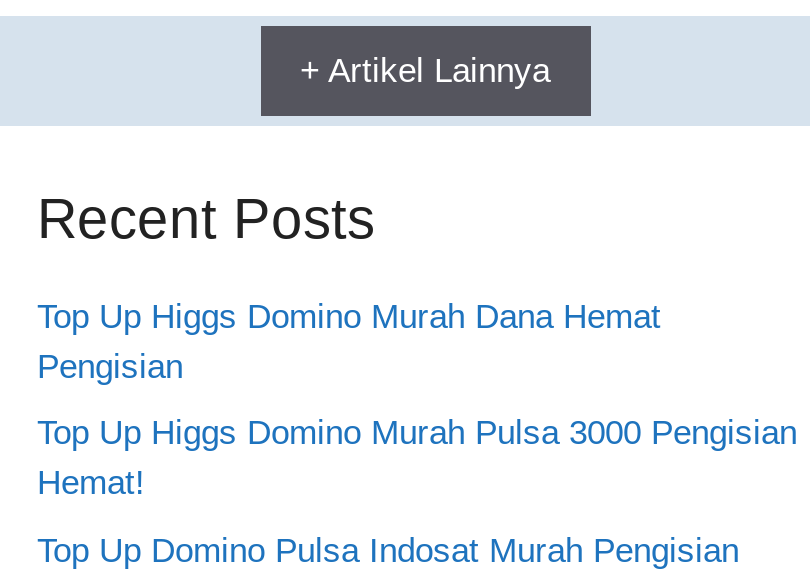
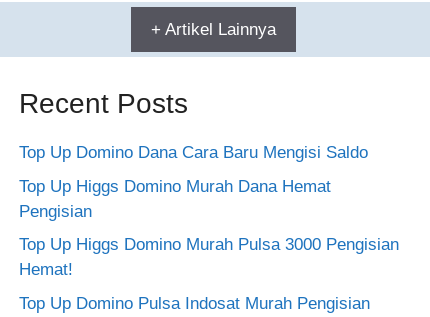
+ Top Up Domino Dana Cara Baru Mengisi Saldo
